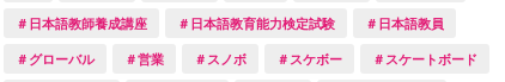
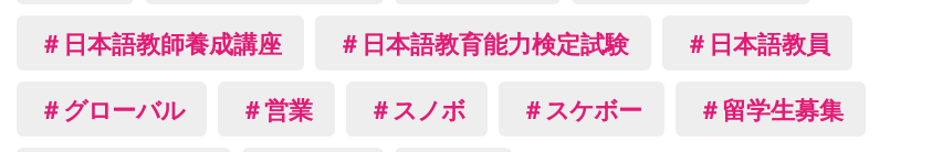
- ＃スケートボード
+ ＃留学生募集
